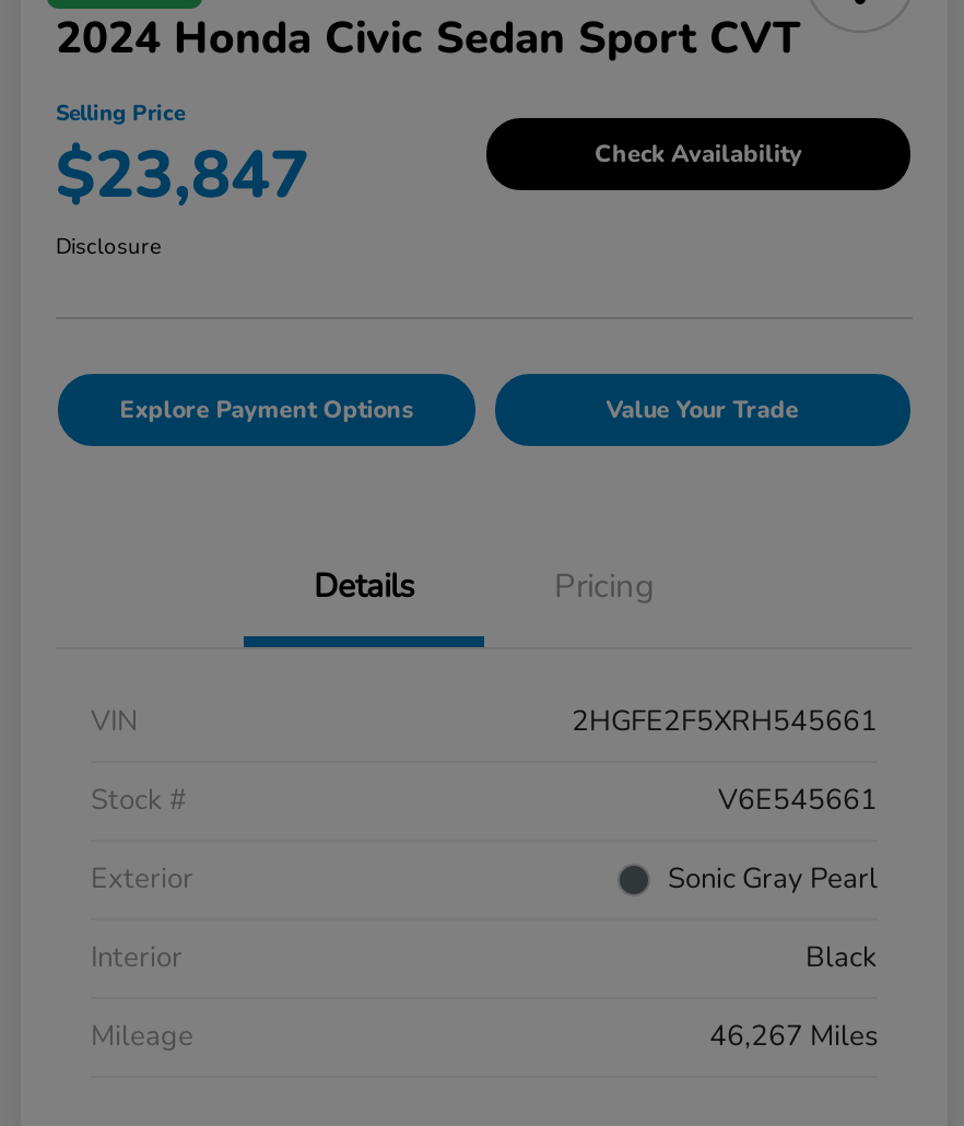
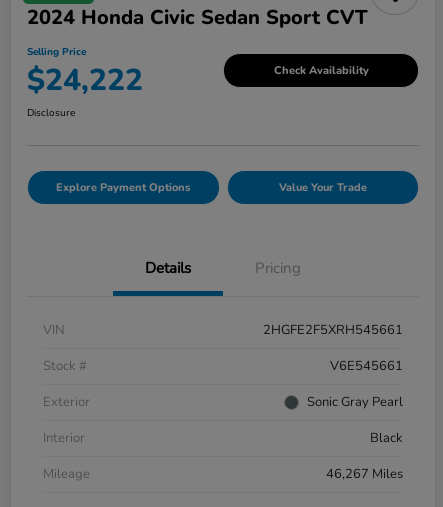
- $23,847
+ $24,222
